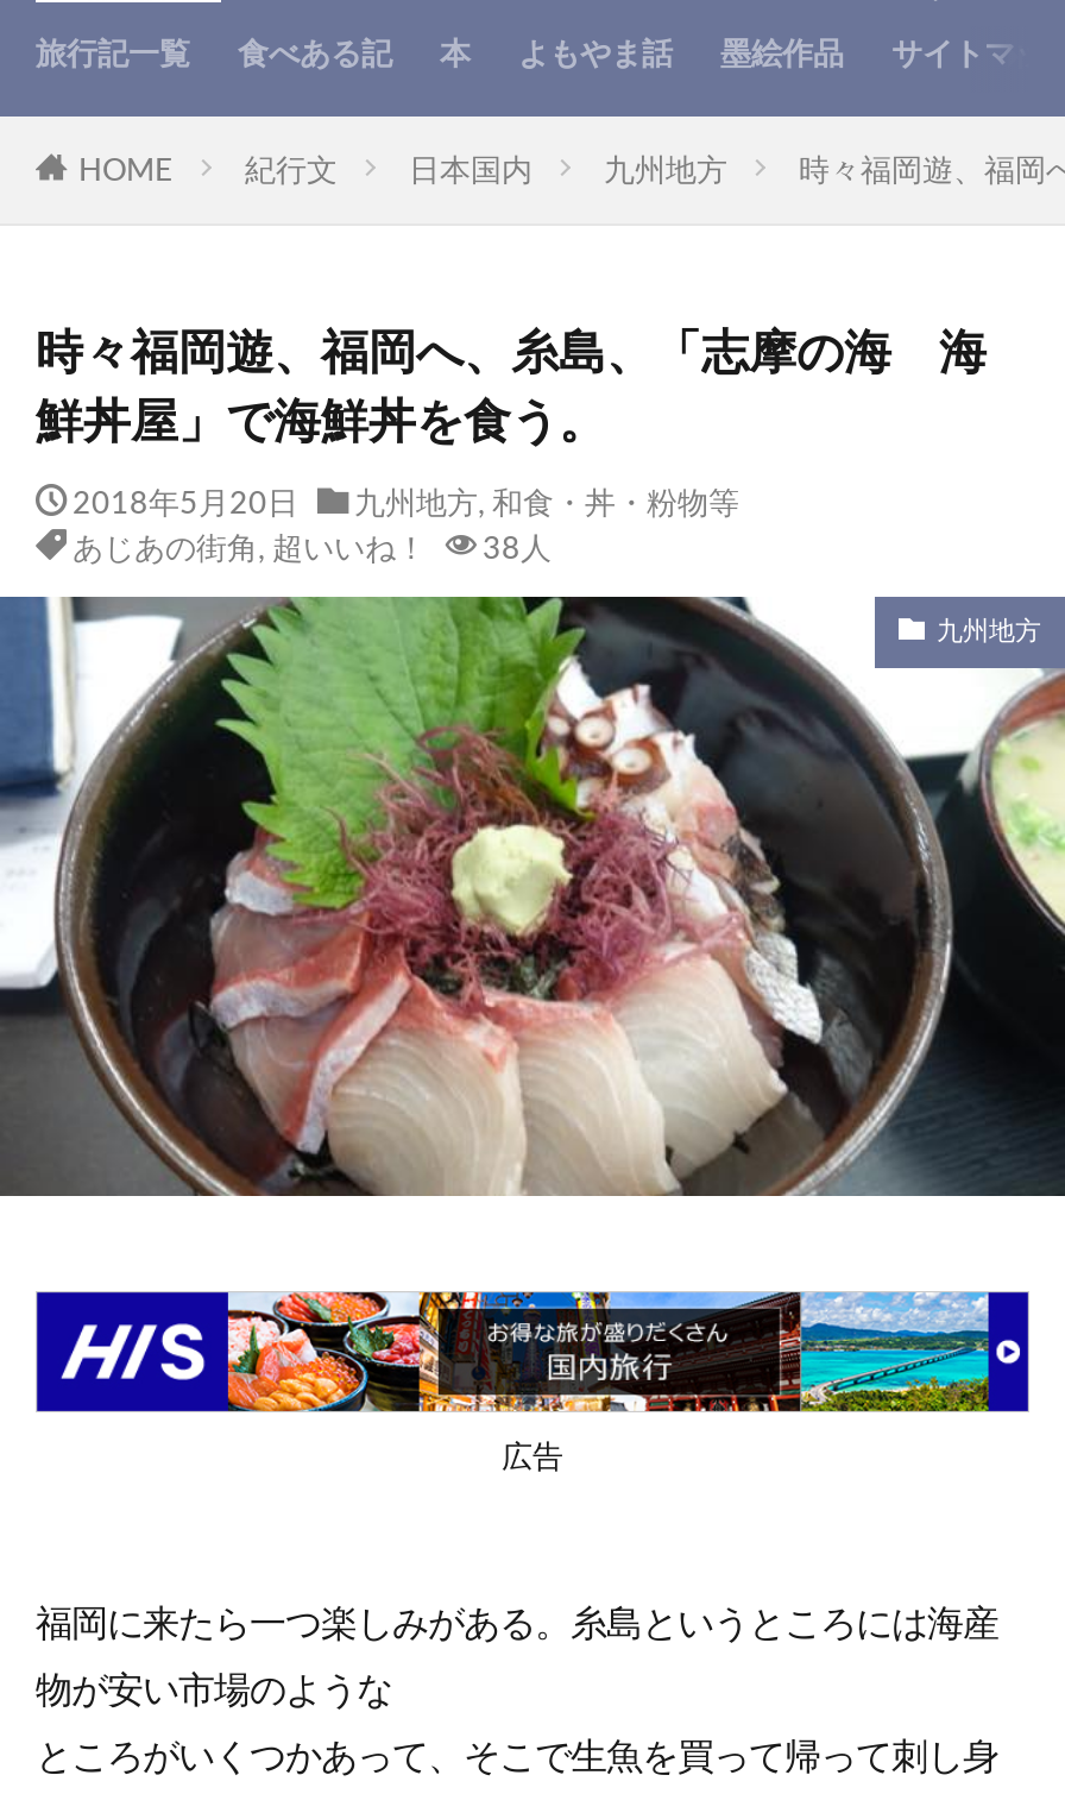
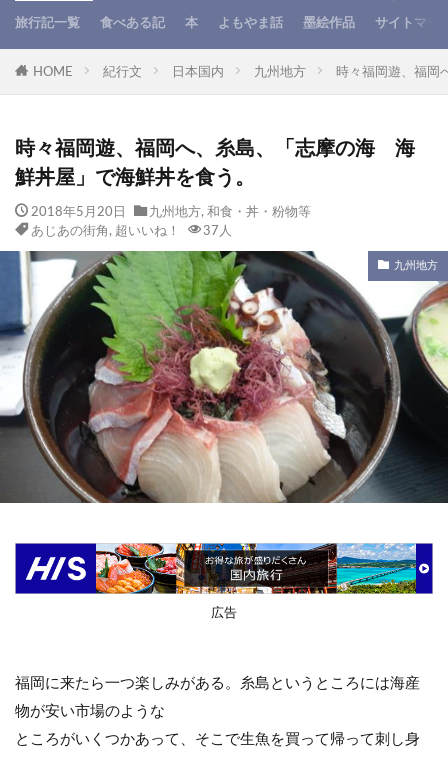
- あじあの街角,超いいね！ 38人
+ あじあの街角,超いいね！ 37人
